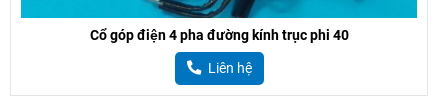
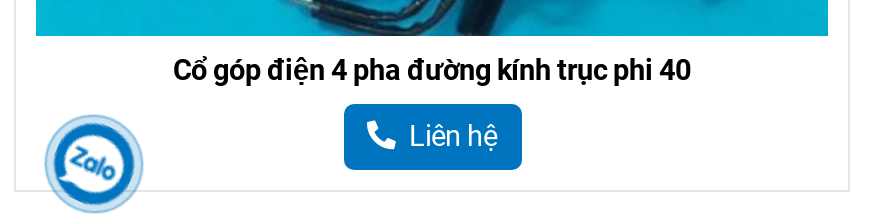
+ [image]
